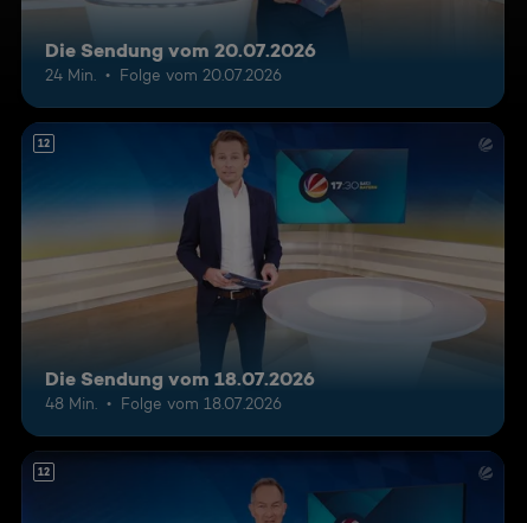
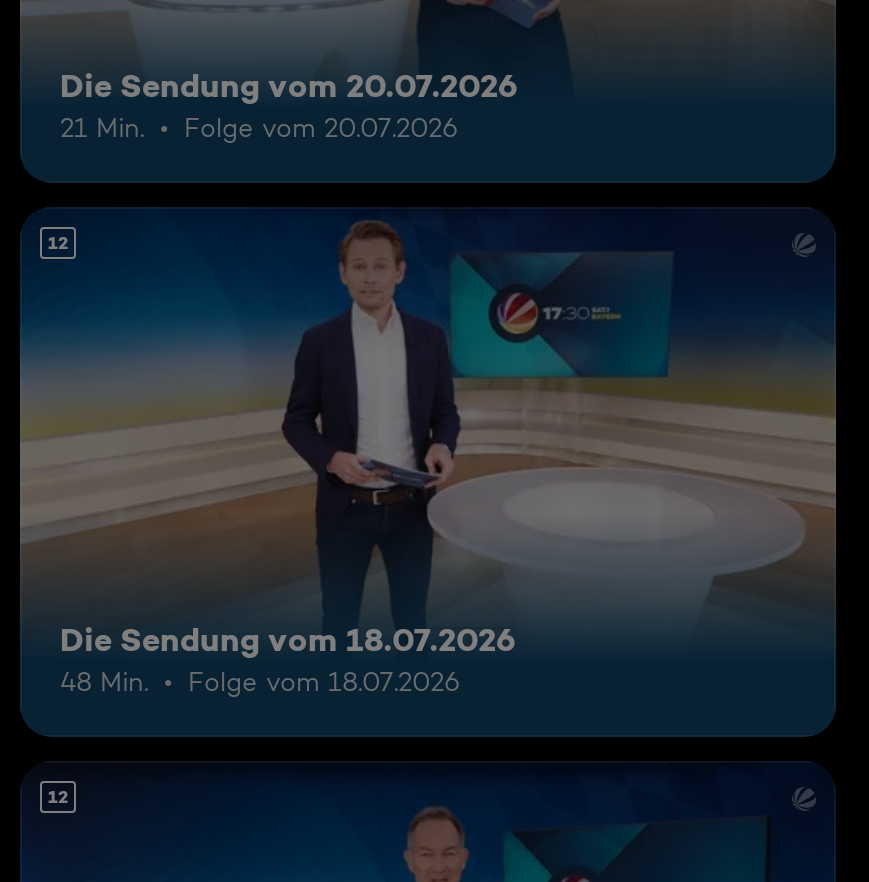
- 24 Min. Folge vom 20.07.2026
+ 21 Min. Folge vom 20.07.2026
